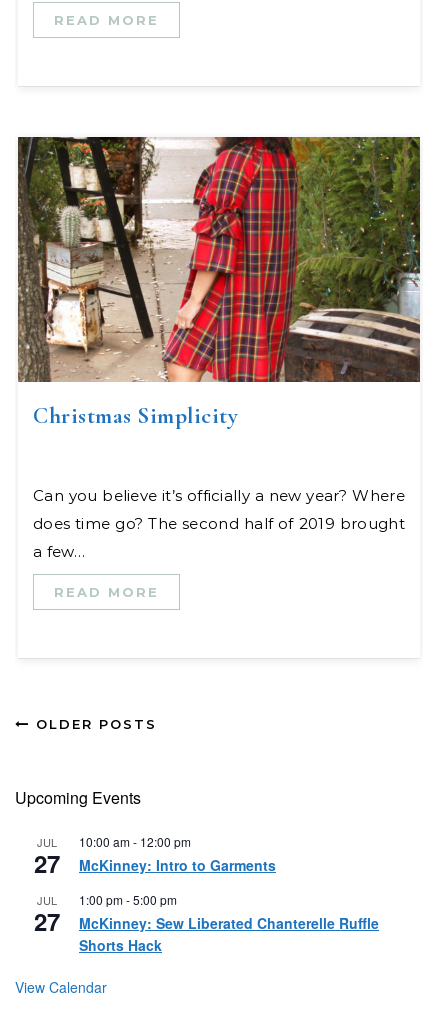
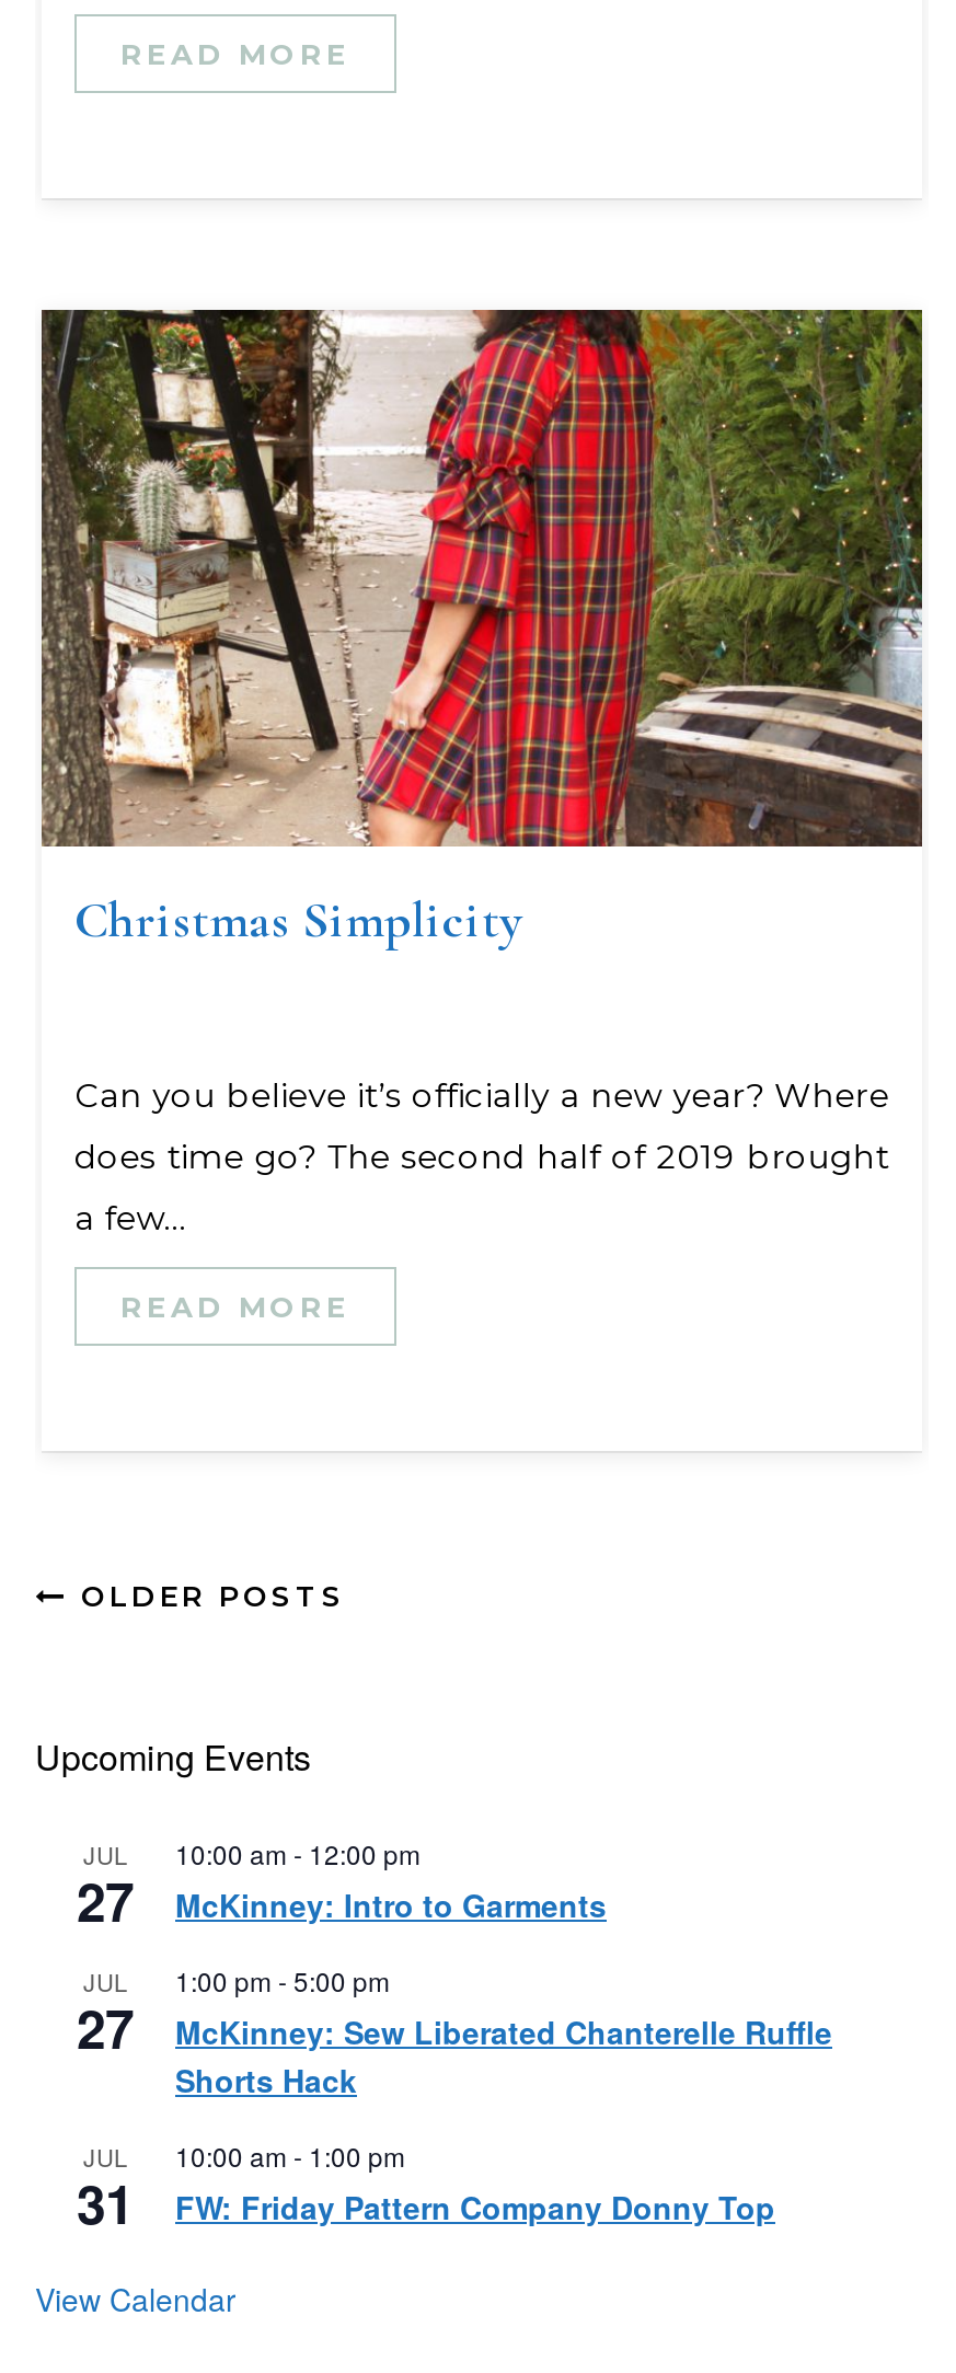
+ JUL
+ 31

+ 10:00 am - 1:00 pm
+ FW: Friday Pattern Company Donny Top
